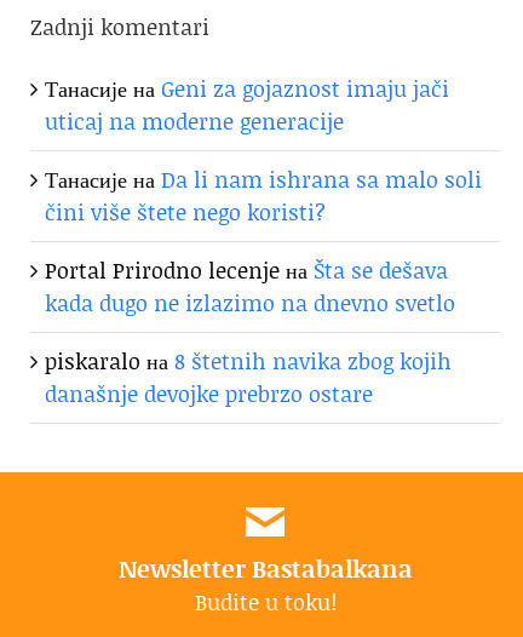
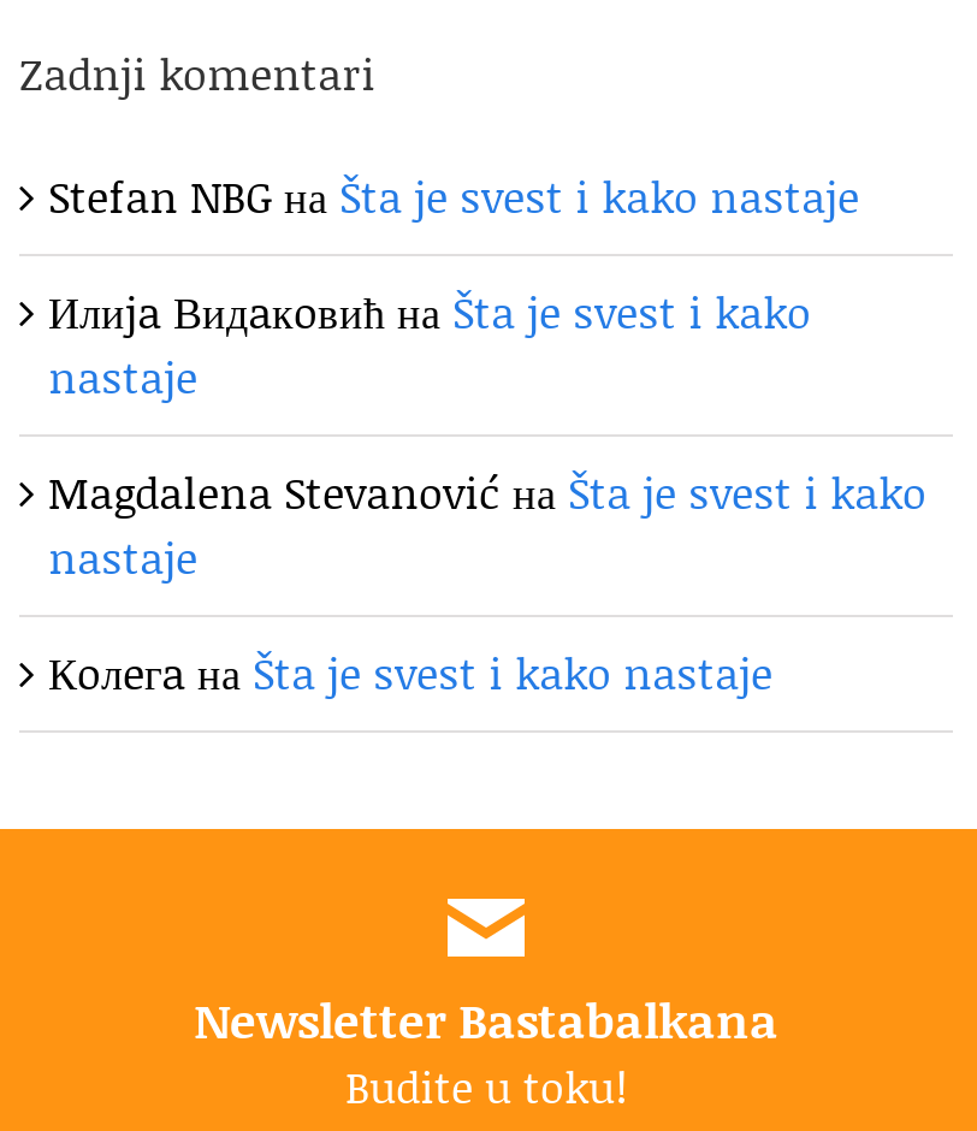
- Танасије на Geni za gojaznost imaju jači
- uticaj na moderne generacije
+ Stefan NBG на Šta je svest i kako nastaje

- Танасије на Da li nam ishrana sa malo soli
- čini više štete nego koristi?
+ Илиja Видaкoвић на Šta je svest i kako
+ nastaje

- Portal Prirodno lecenje на Šta se dešava
- kada dugo ne izlazimo na dnevno svetlo
+ Magdalena Stevanović на Šta je svest i kako
+ nastaje

- piskaralo на 8 štetnih navika zbog kojih
- današnje devojke prebrzo ostare
+ Кoлeгa на Šta je svest i kako nastaje
